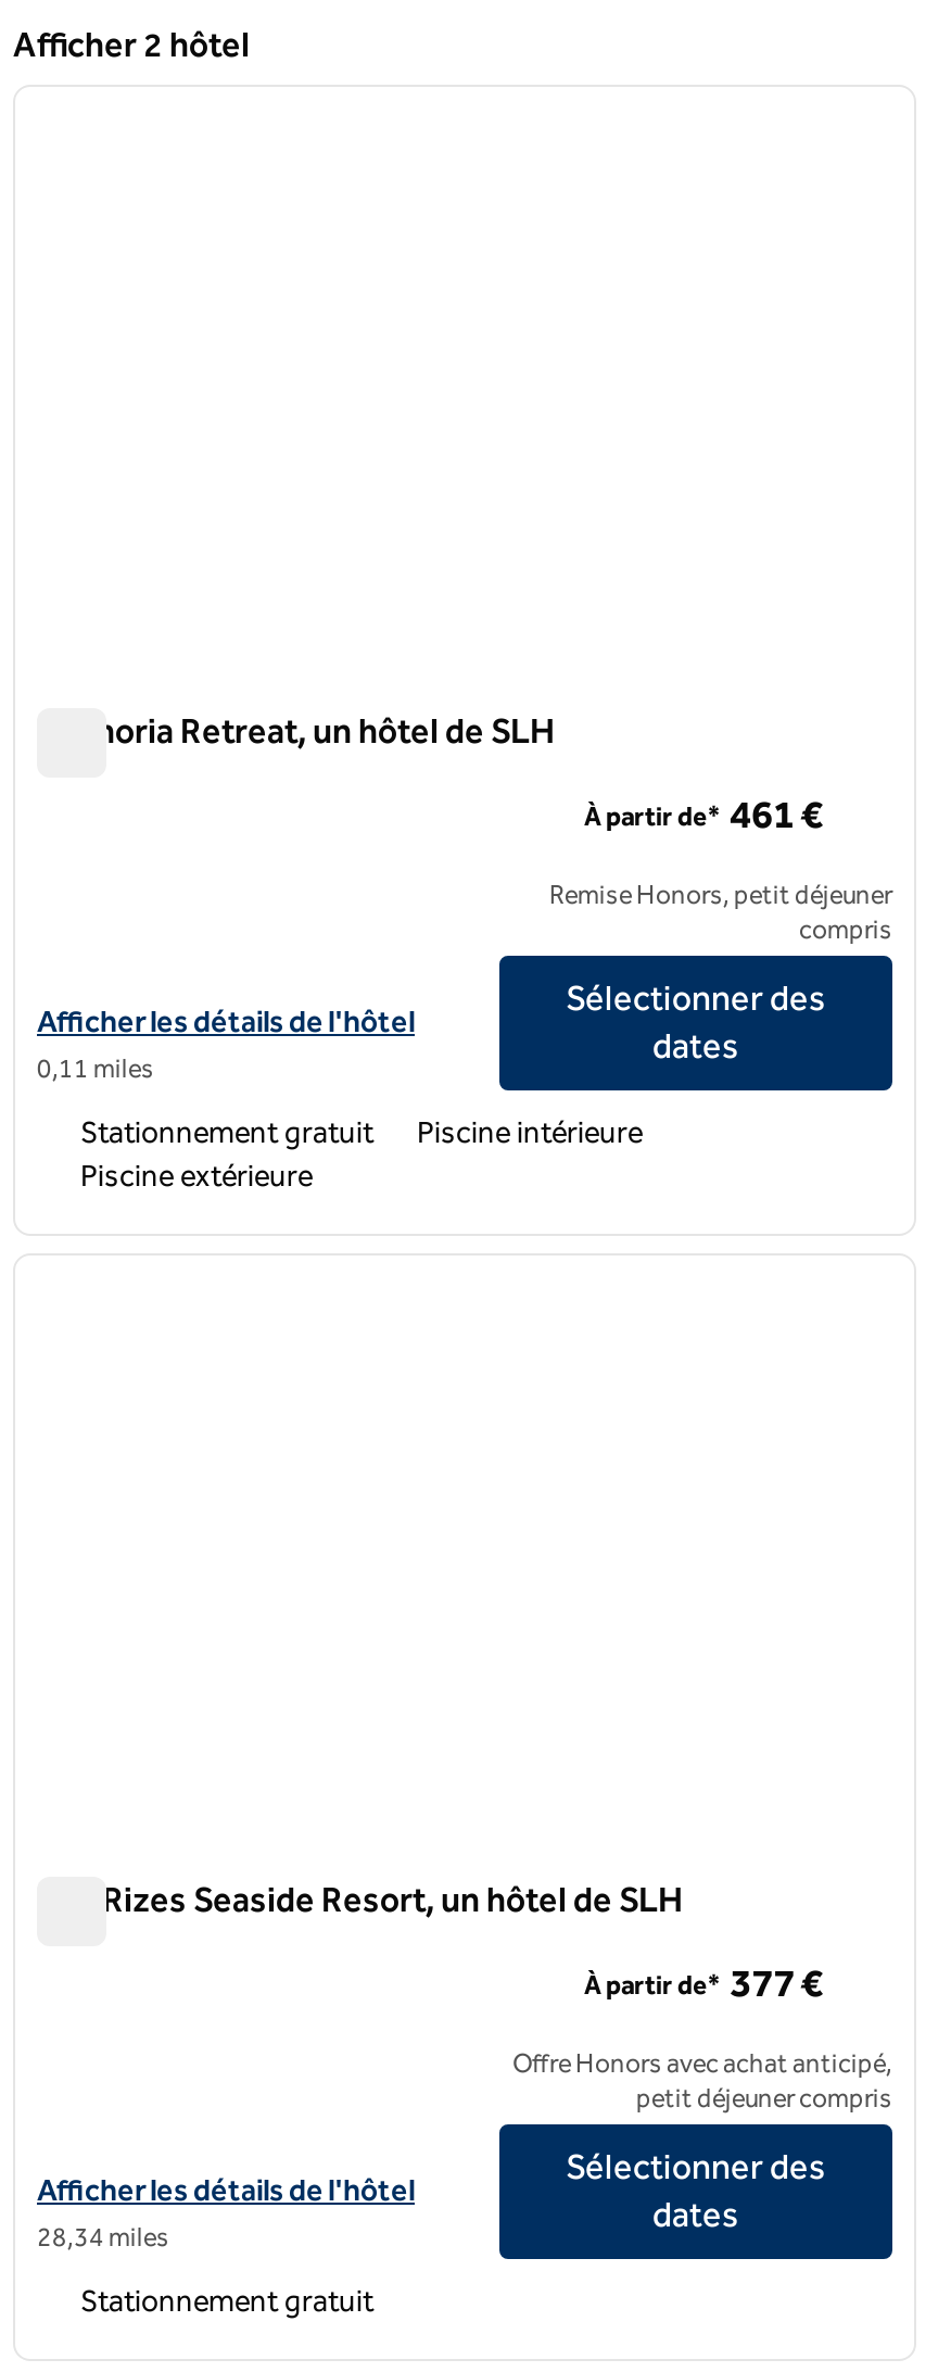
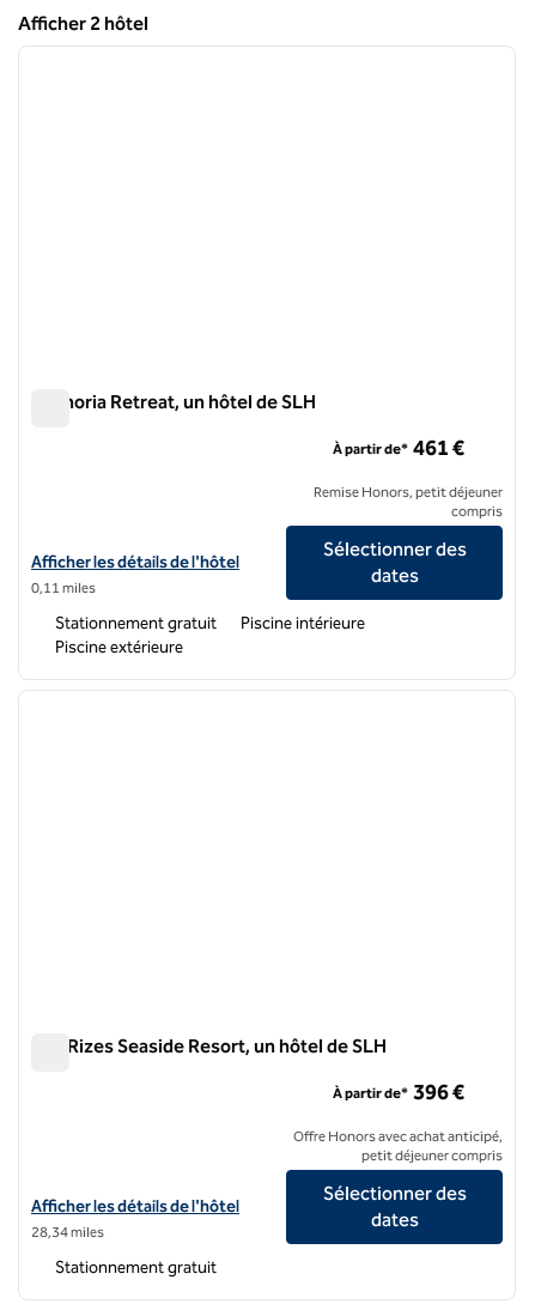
- À partir de* 377 €
+ À partir de* 396 €
